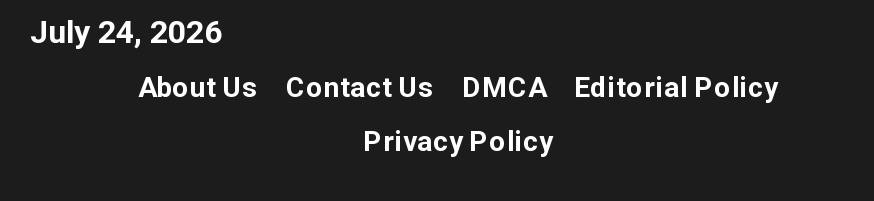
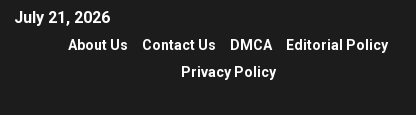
- July 24, 2026
+ July 21, 2026
